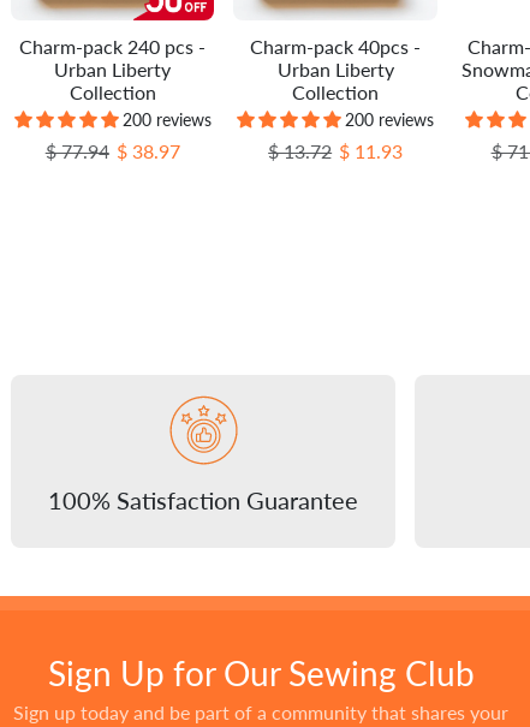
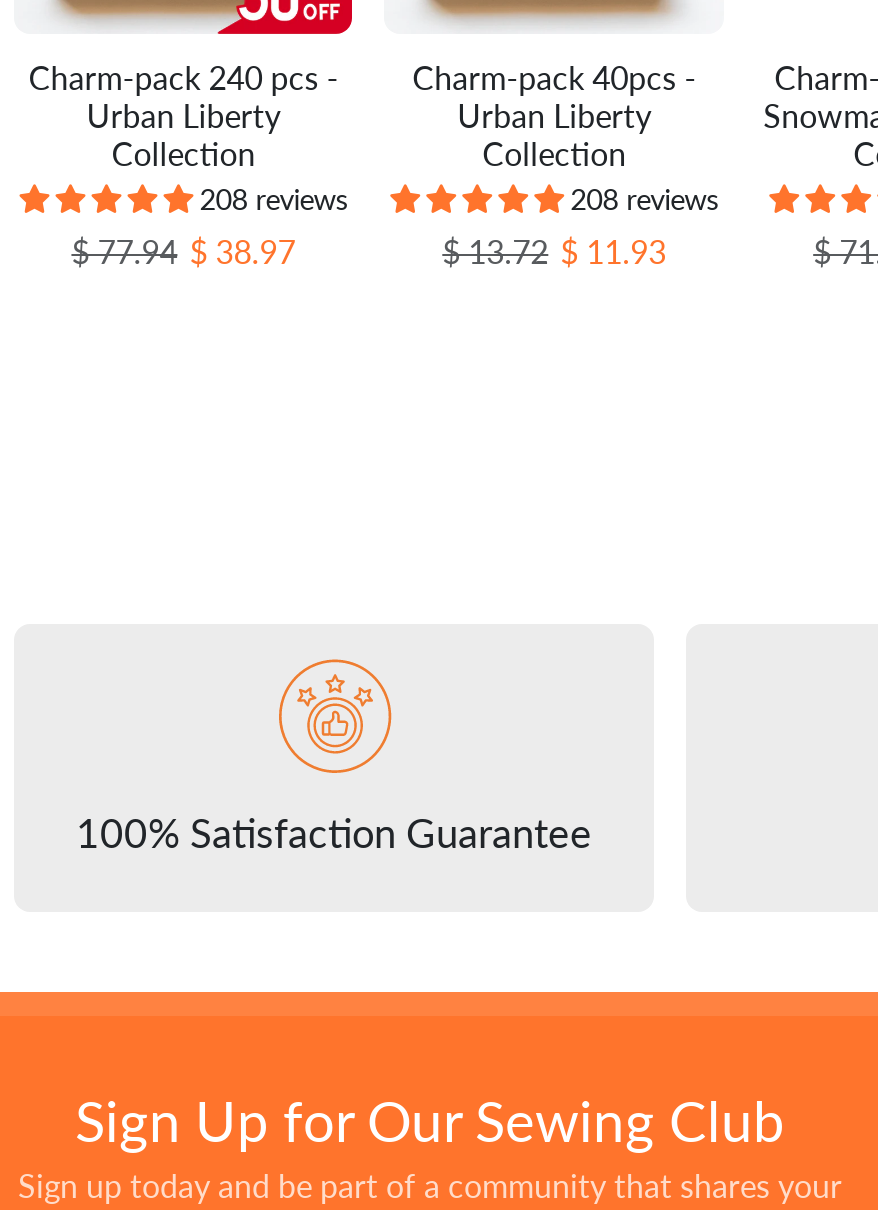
- 200 reviews
+ 208 reviews

- 200 reviews
+ 208 reviews
